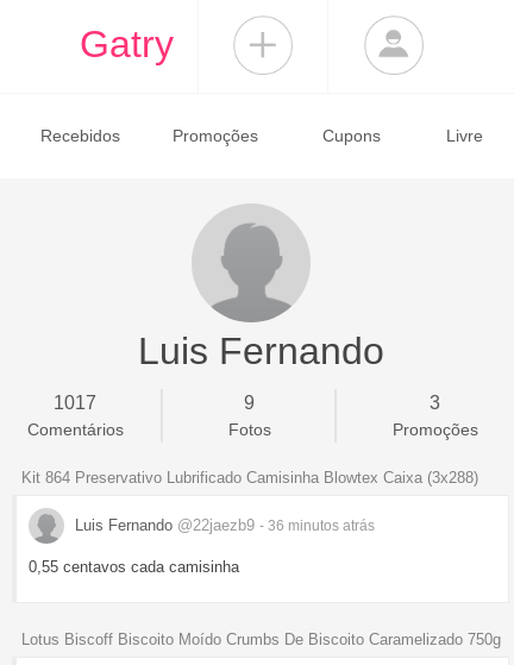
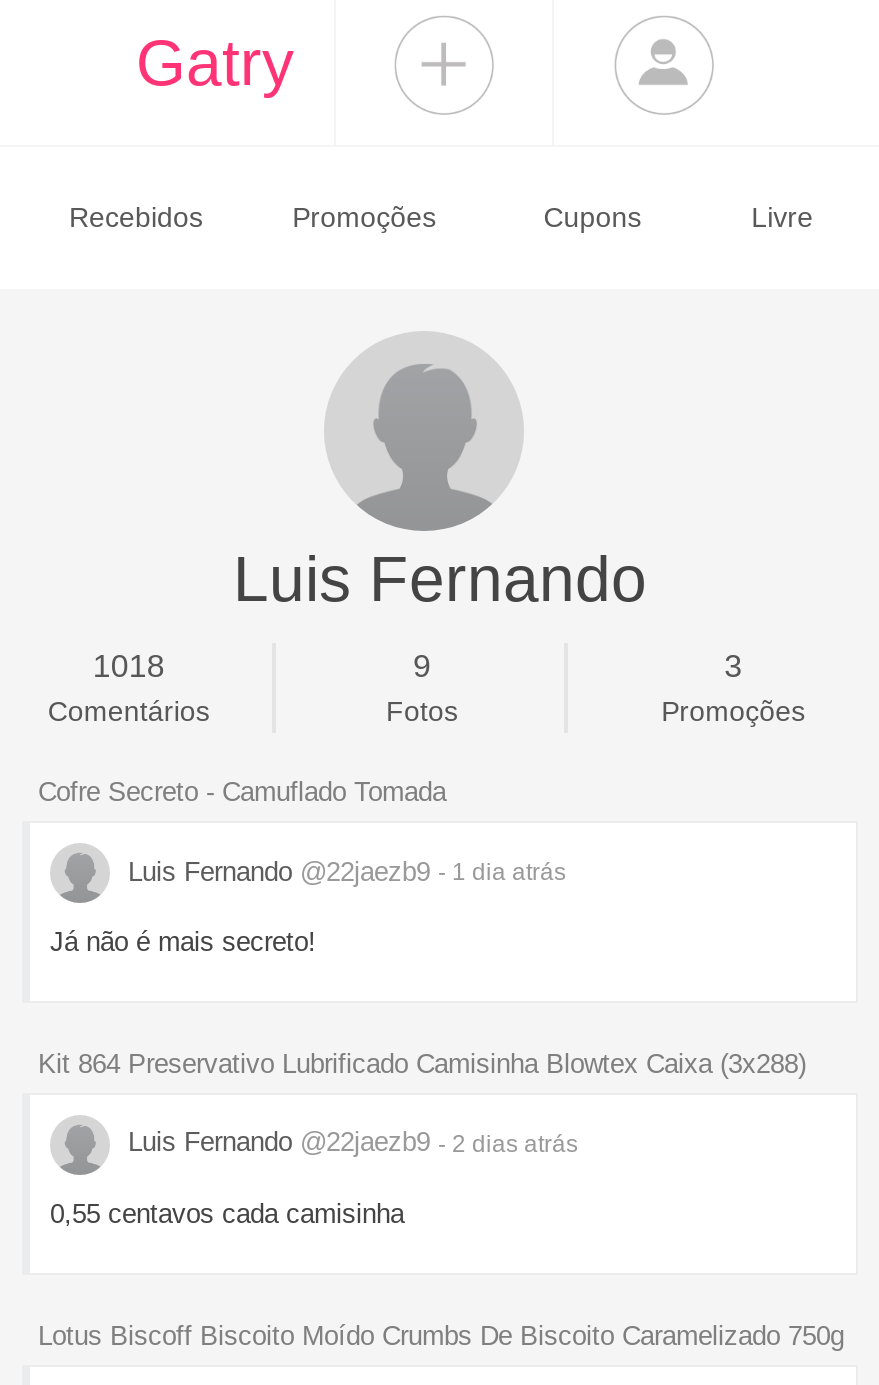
- 1017
+ 1018

+ Cofre Secreto - Camuflado Tomada
+ Luis Fernando @22jaezb9 - 1 dia atrás
+ Já não é mais secreto!

- Luis Fernando @22jaezb9 - 36 minutos atrás
+ Luis Fernando @22jaezb9 - 2 dias atrás
